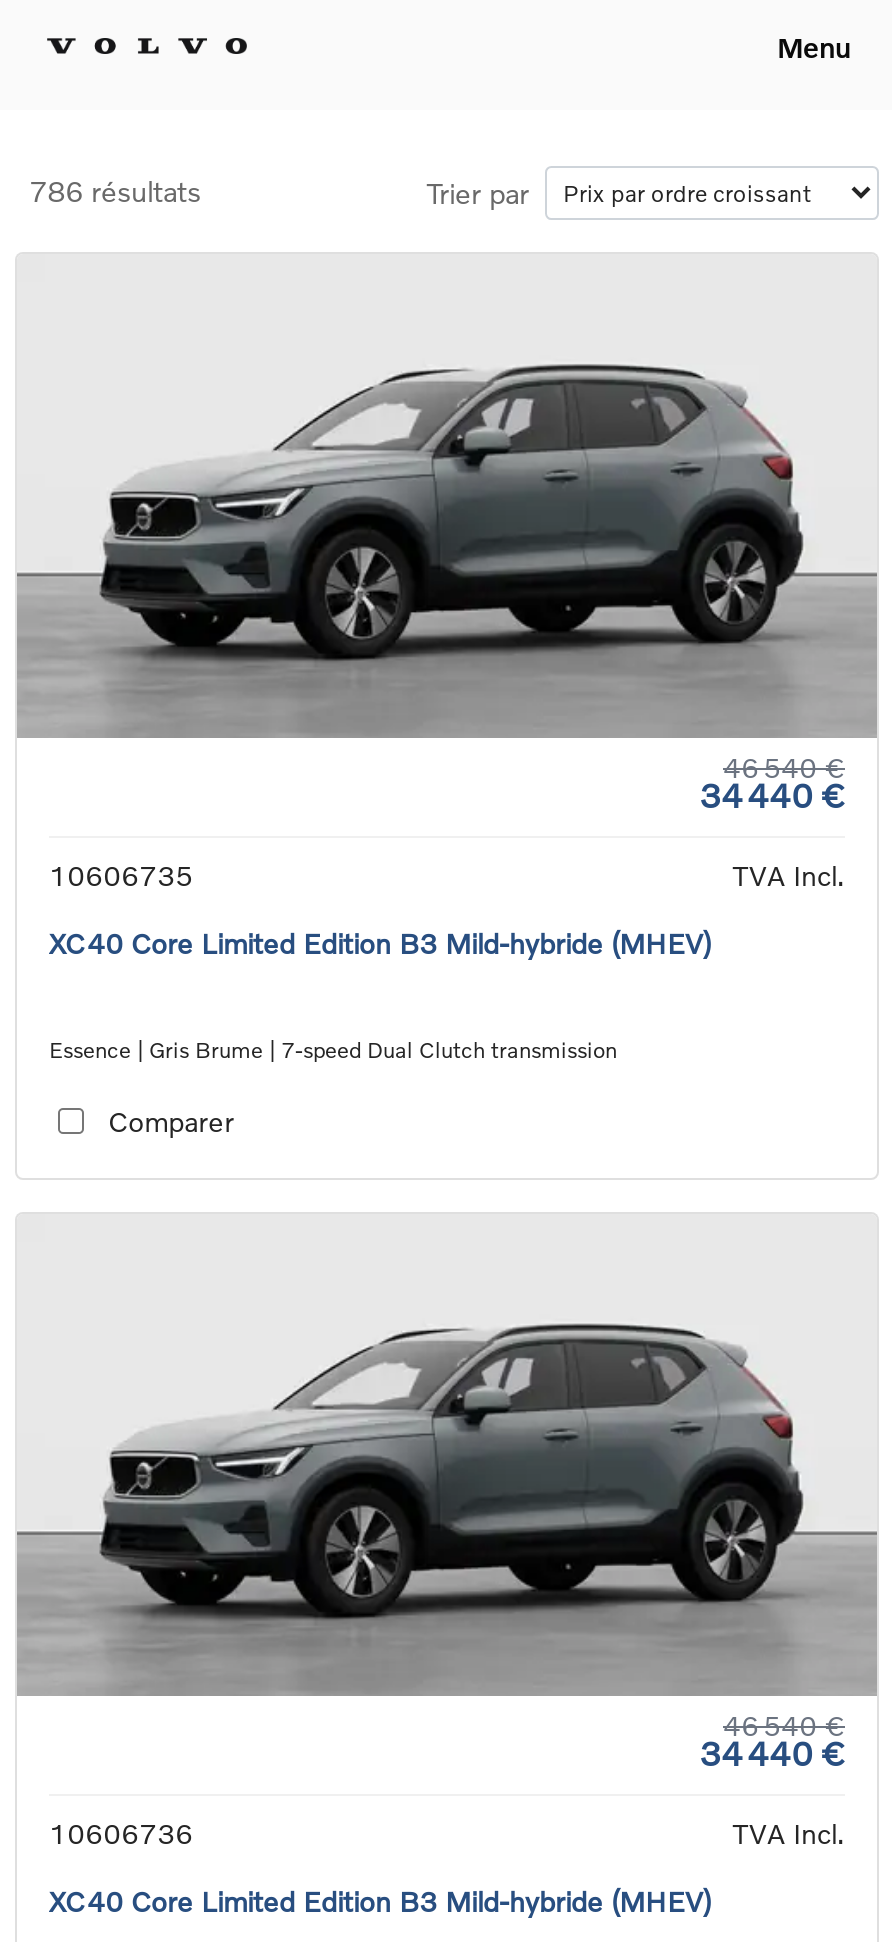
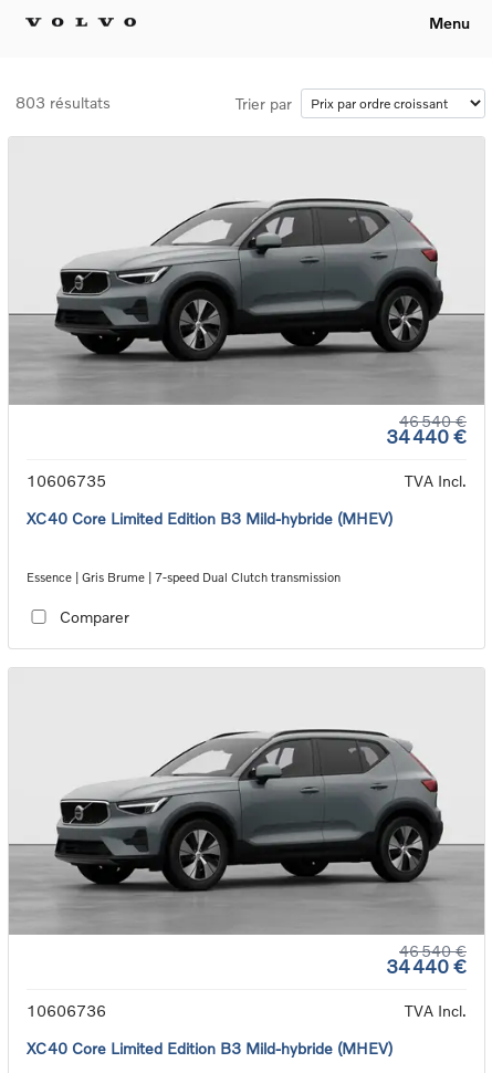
- 786 résultats
+ 803 résultats
